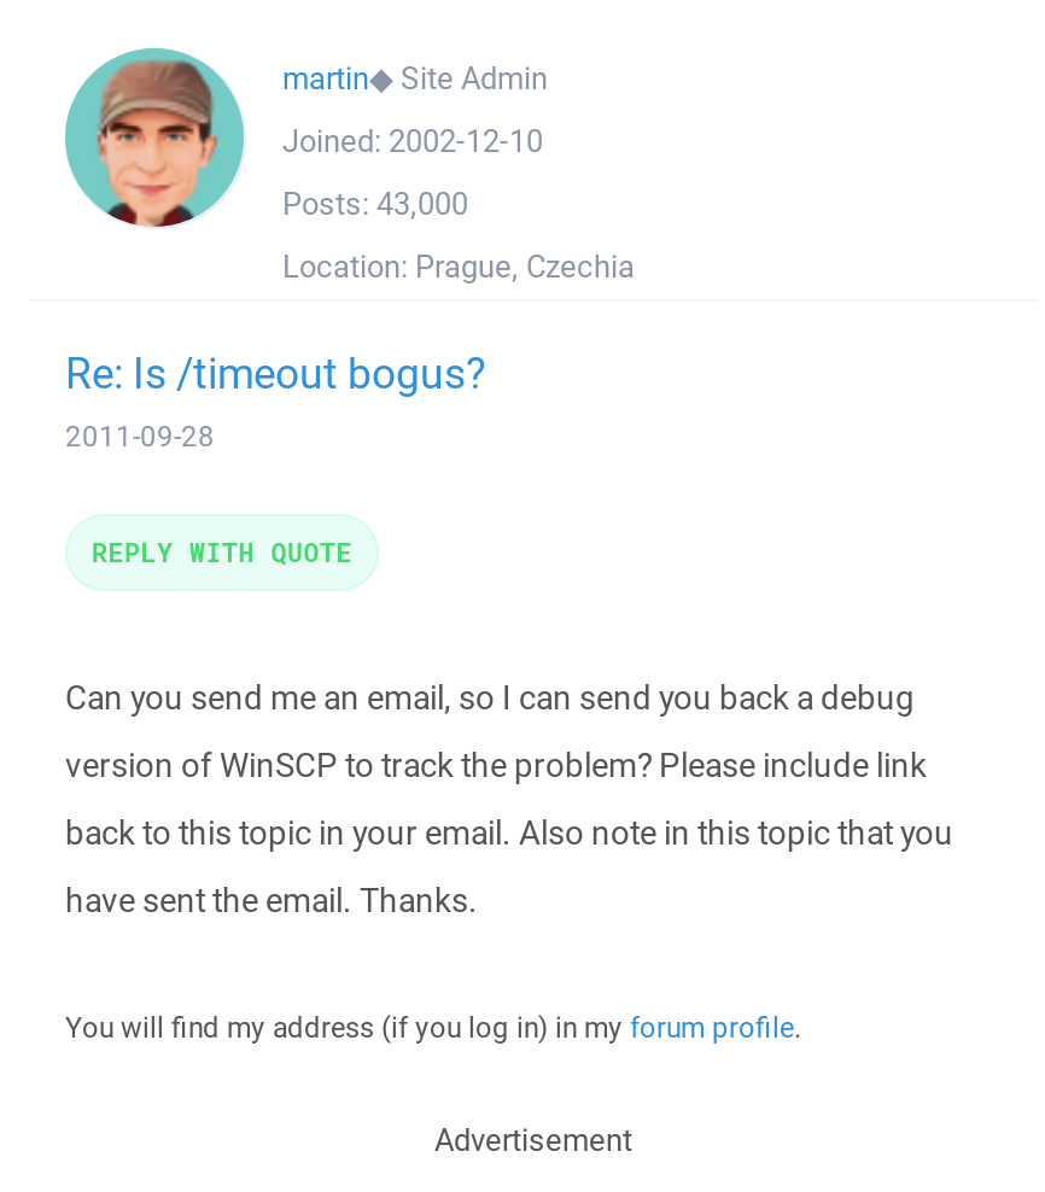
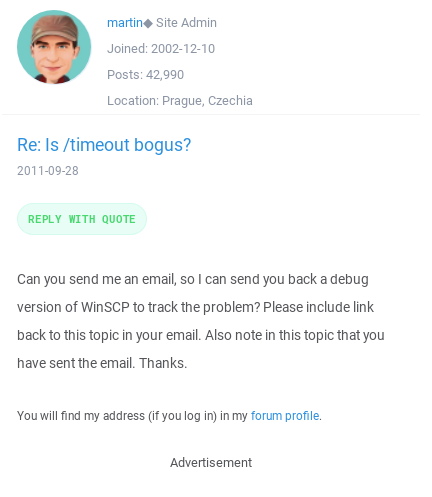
- Posts: 43,000
+ Posts: 42,990
